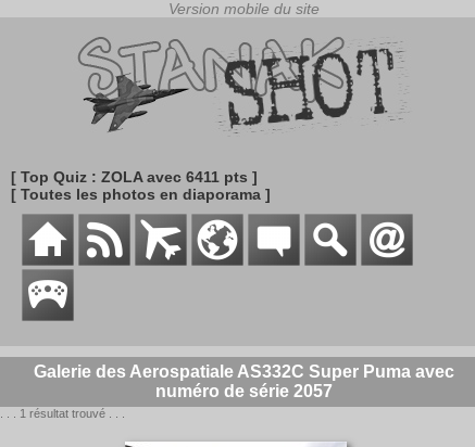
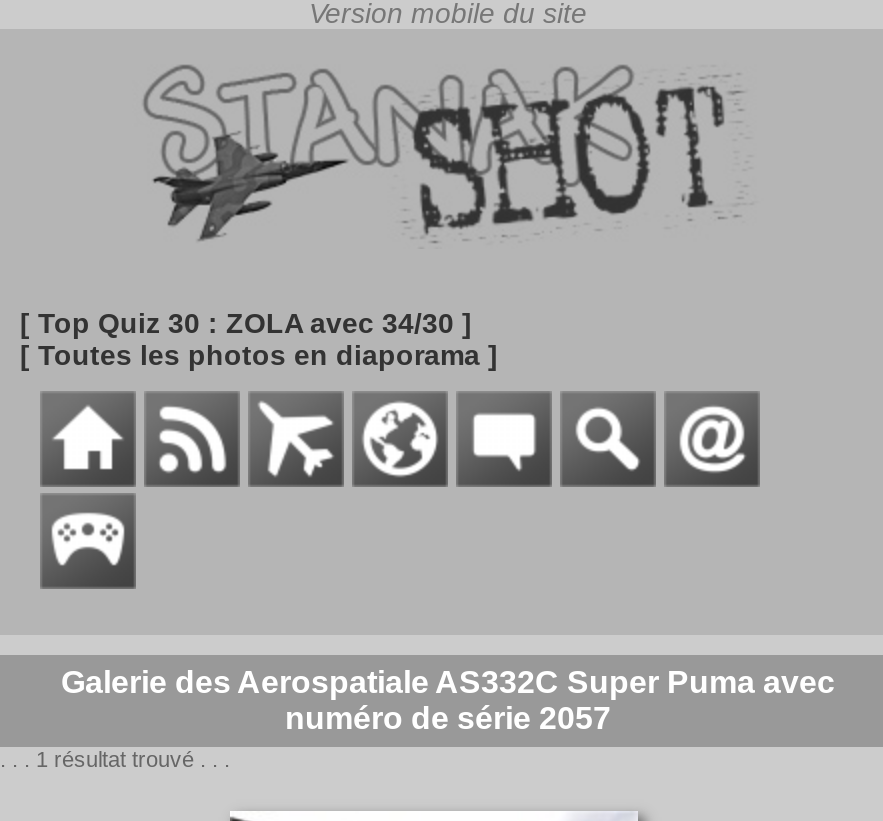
- [ Top Quiz : ZOLA avec 6411 pts ]
+ [ Top Quiz 30 : ZOLA avec 34/30 ]
